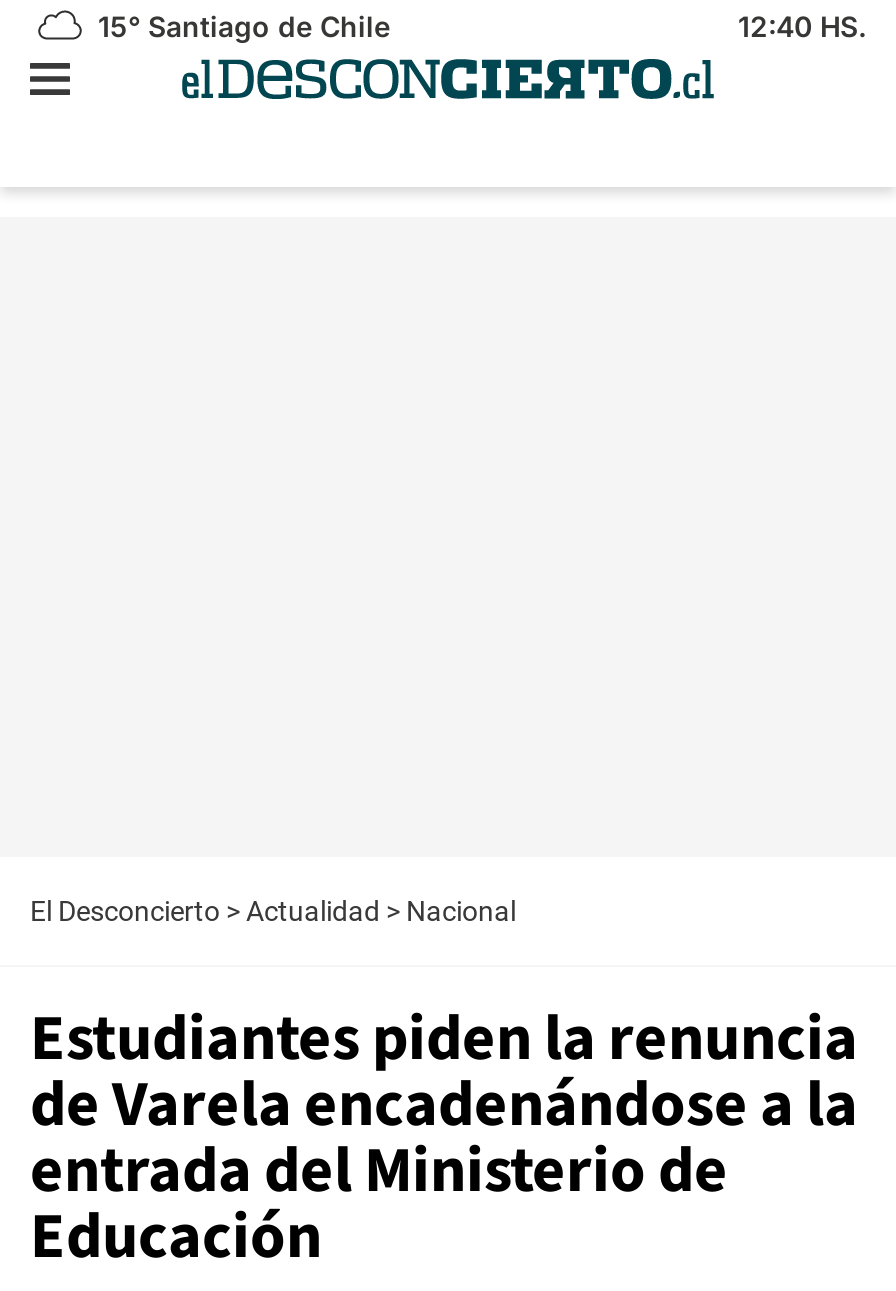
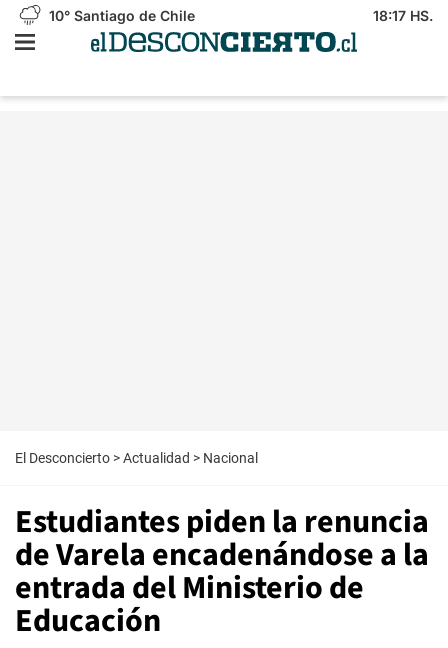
- 15° Santiago de Chile
+ 10° Santiago de Chile

- 12:40 HS.
+ 18:17 HS.
